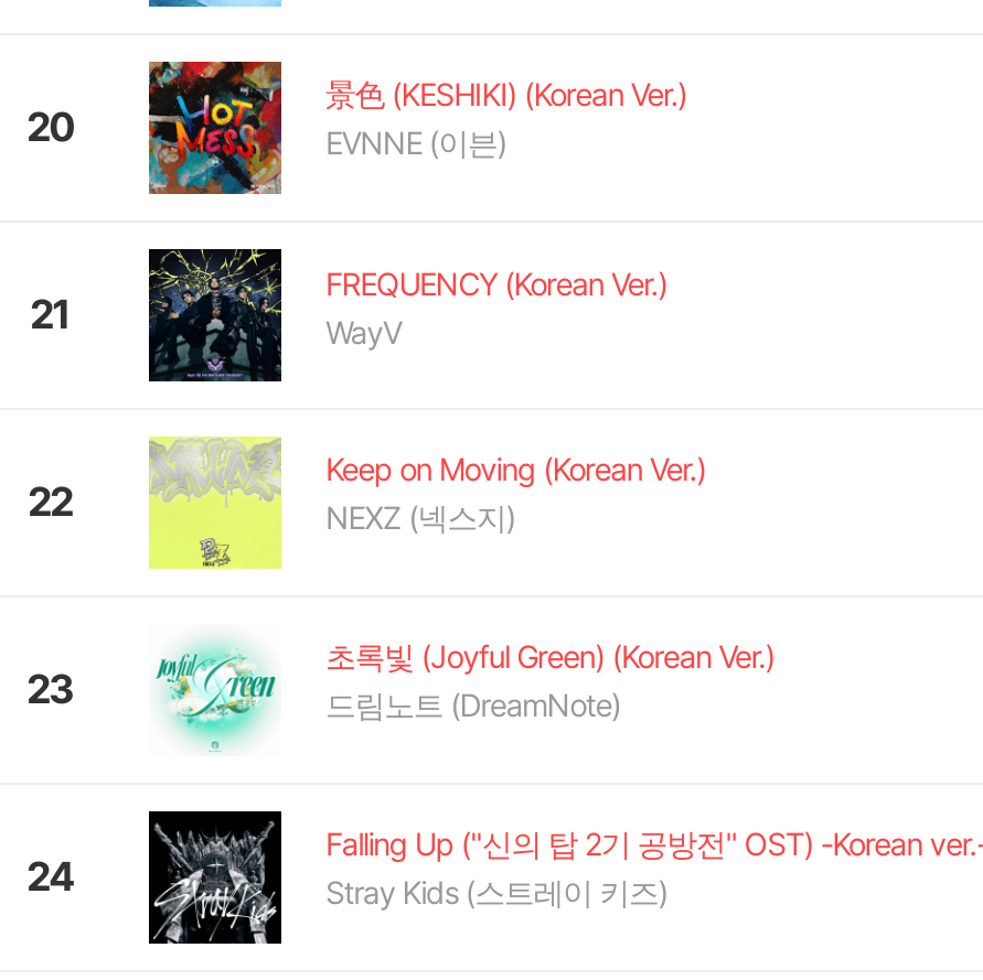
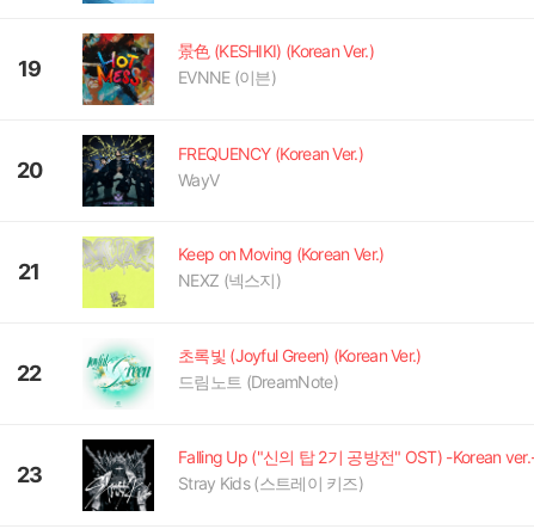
- 20
+ 19

- 21
+ 20

- 22
+ 21

- 23
+ 22

- 24
+ 23
